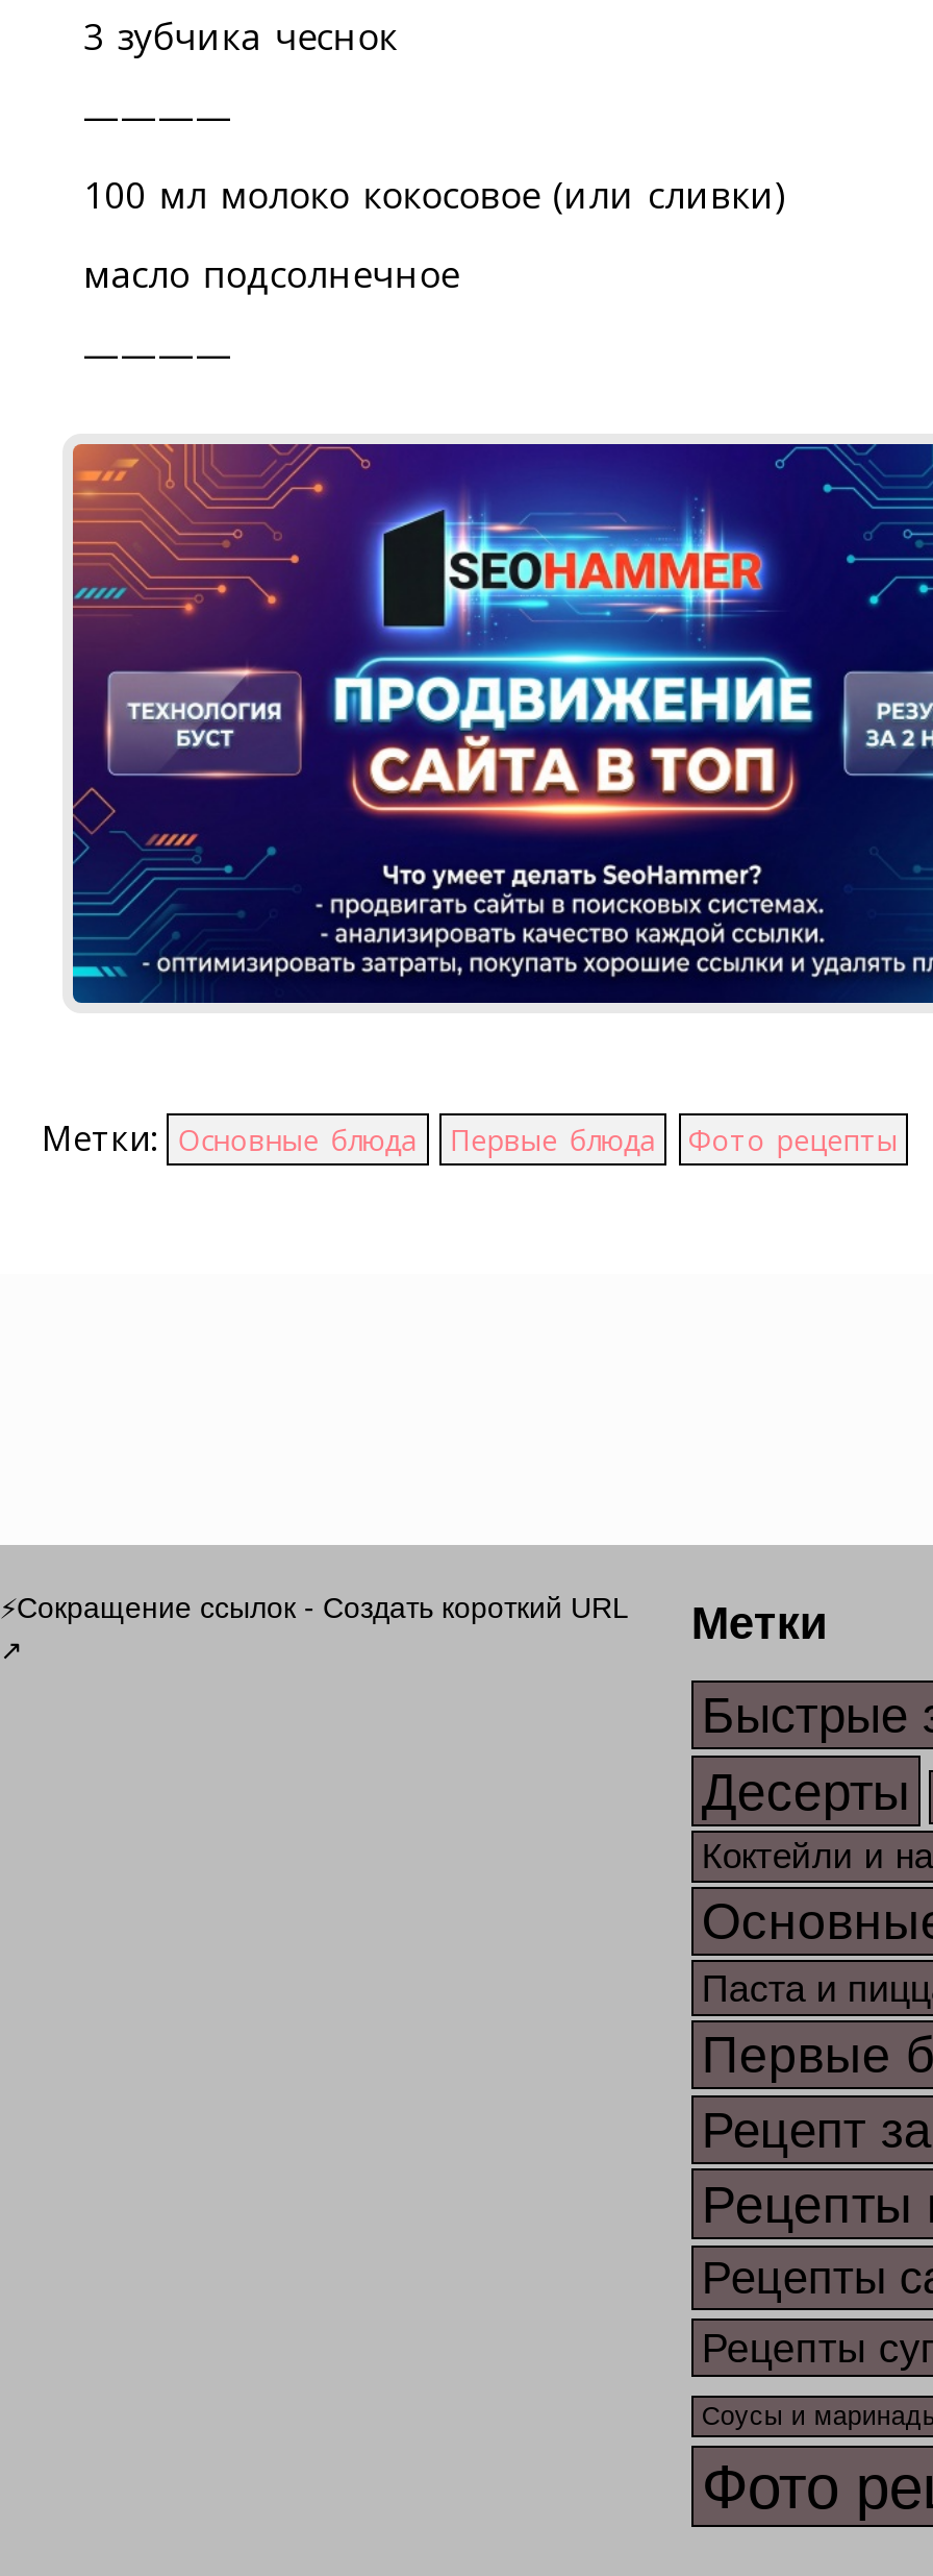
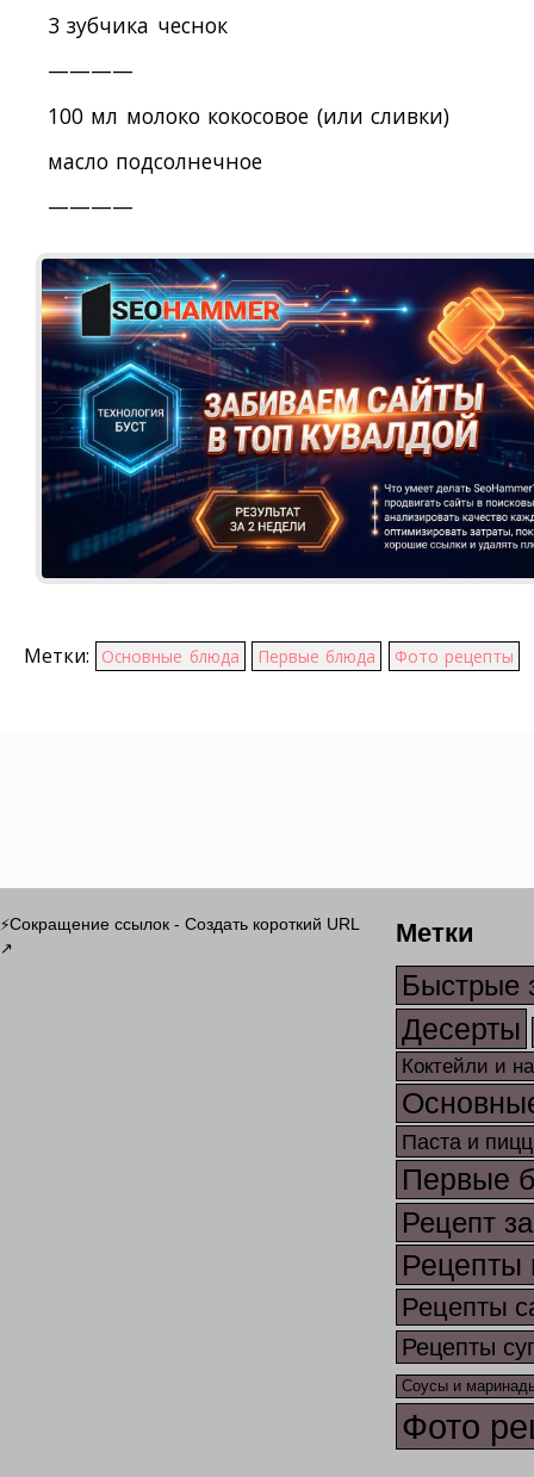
- [image]
+ [image]
